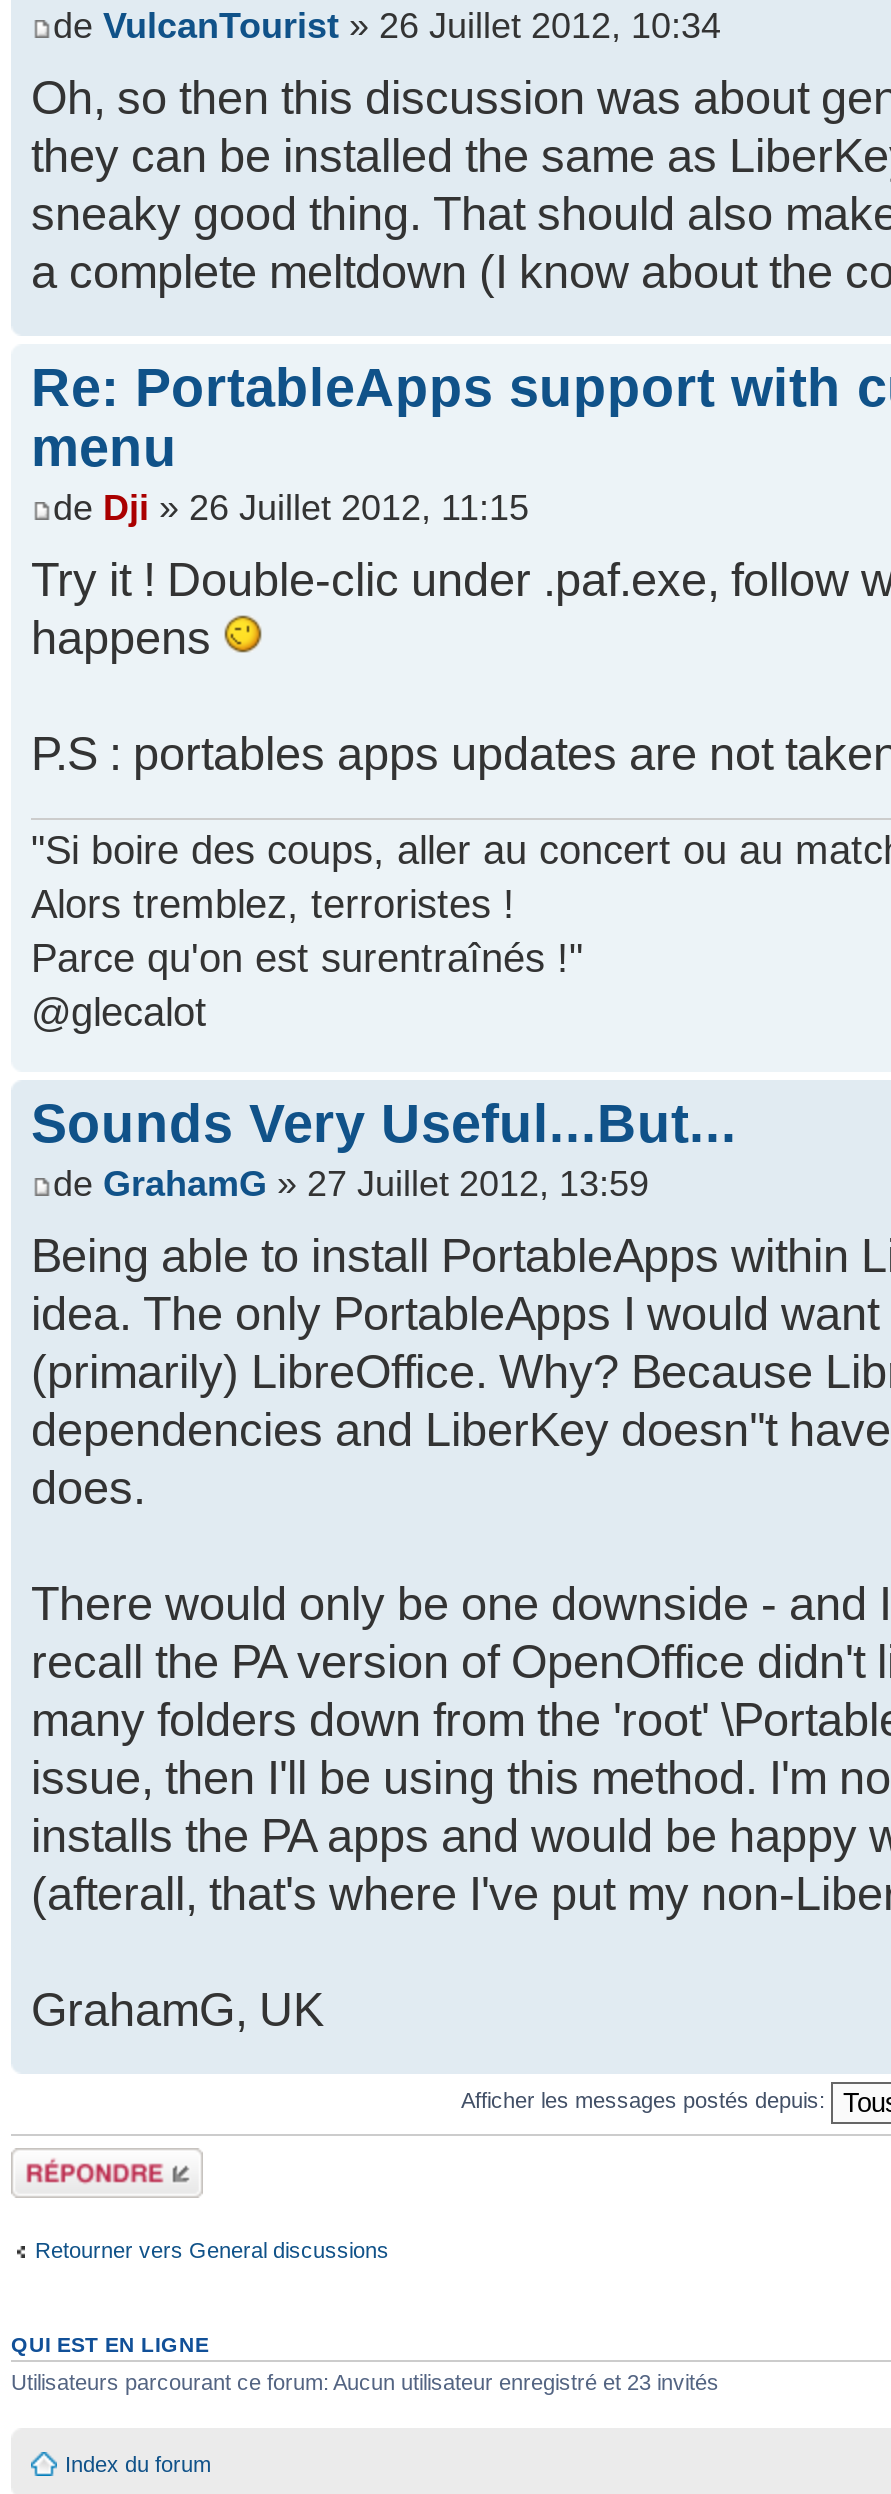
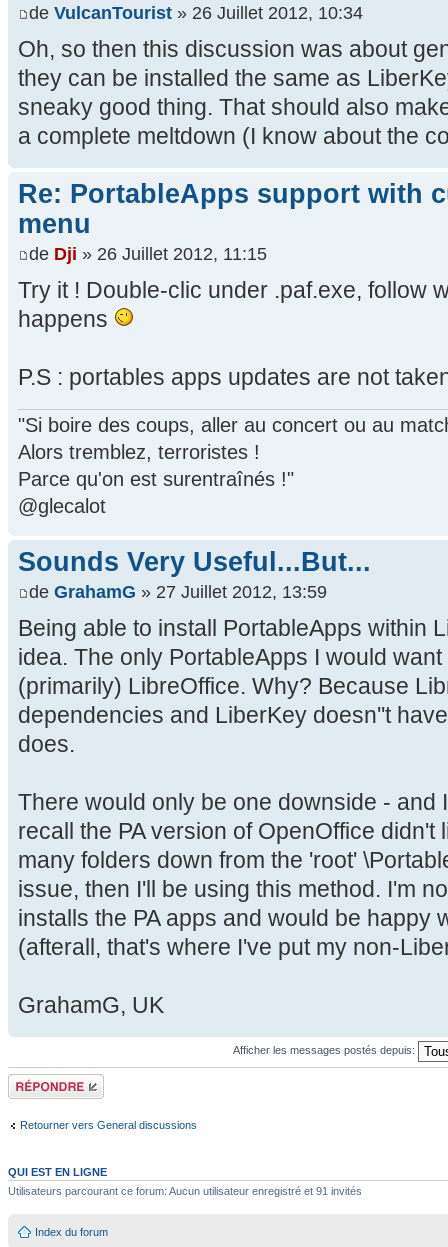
- Utilisateurs parcourant ce forum: Aucun utilisateur enregistré et 23 invités
+ Utilisateurs parcourant ce forum: Aucun utilisateur enregistré et 91 invités
